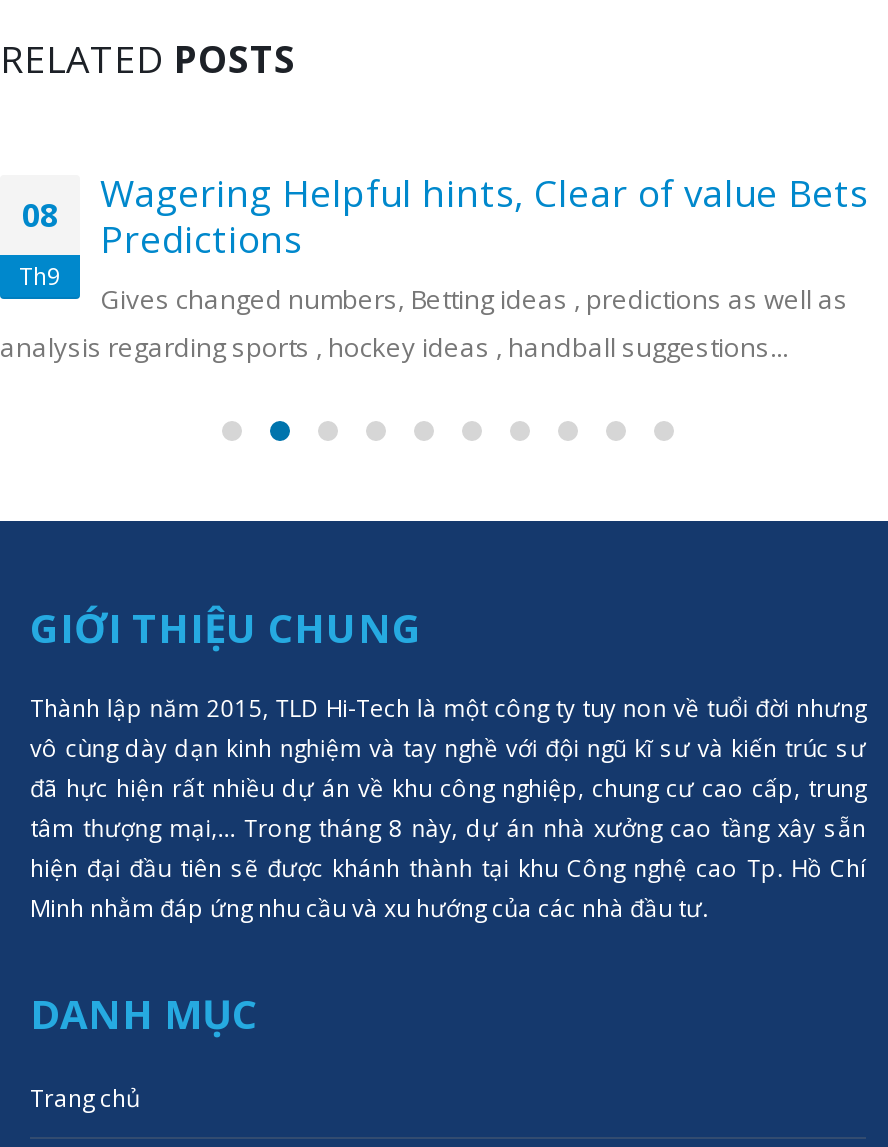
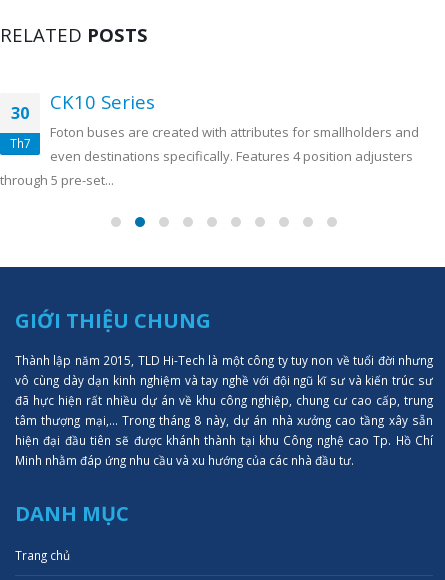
- Wagering Helpful hints, Clear of value Bets
- Predictions
- Gives changed numbers, Betting ideas , predictions as well as
- analysis regarding sports , hockey ideas , handball suggestions...
+ CK10 Series
+ Foton buses are created with attributes for smallholders and
+ even destinations specifically. Features 4 position adjusters
+ through 5 pre-set...

- 08
+ 30

- Th9
+ Th7
